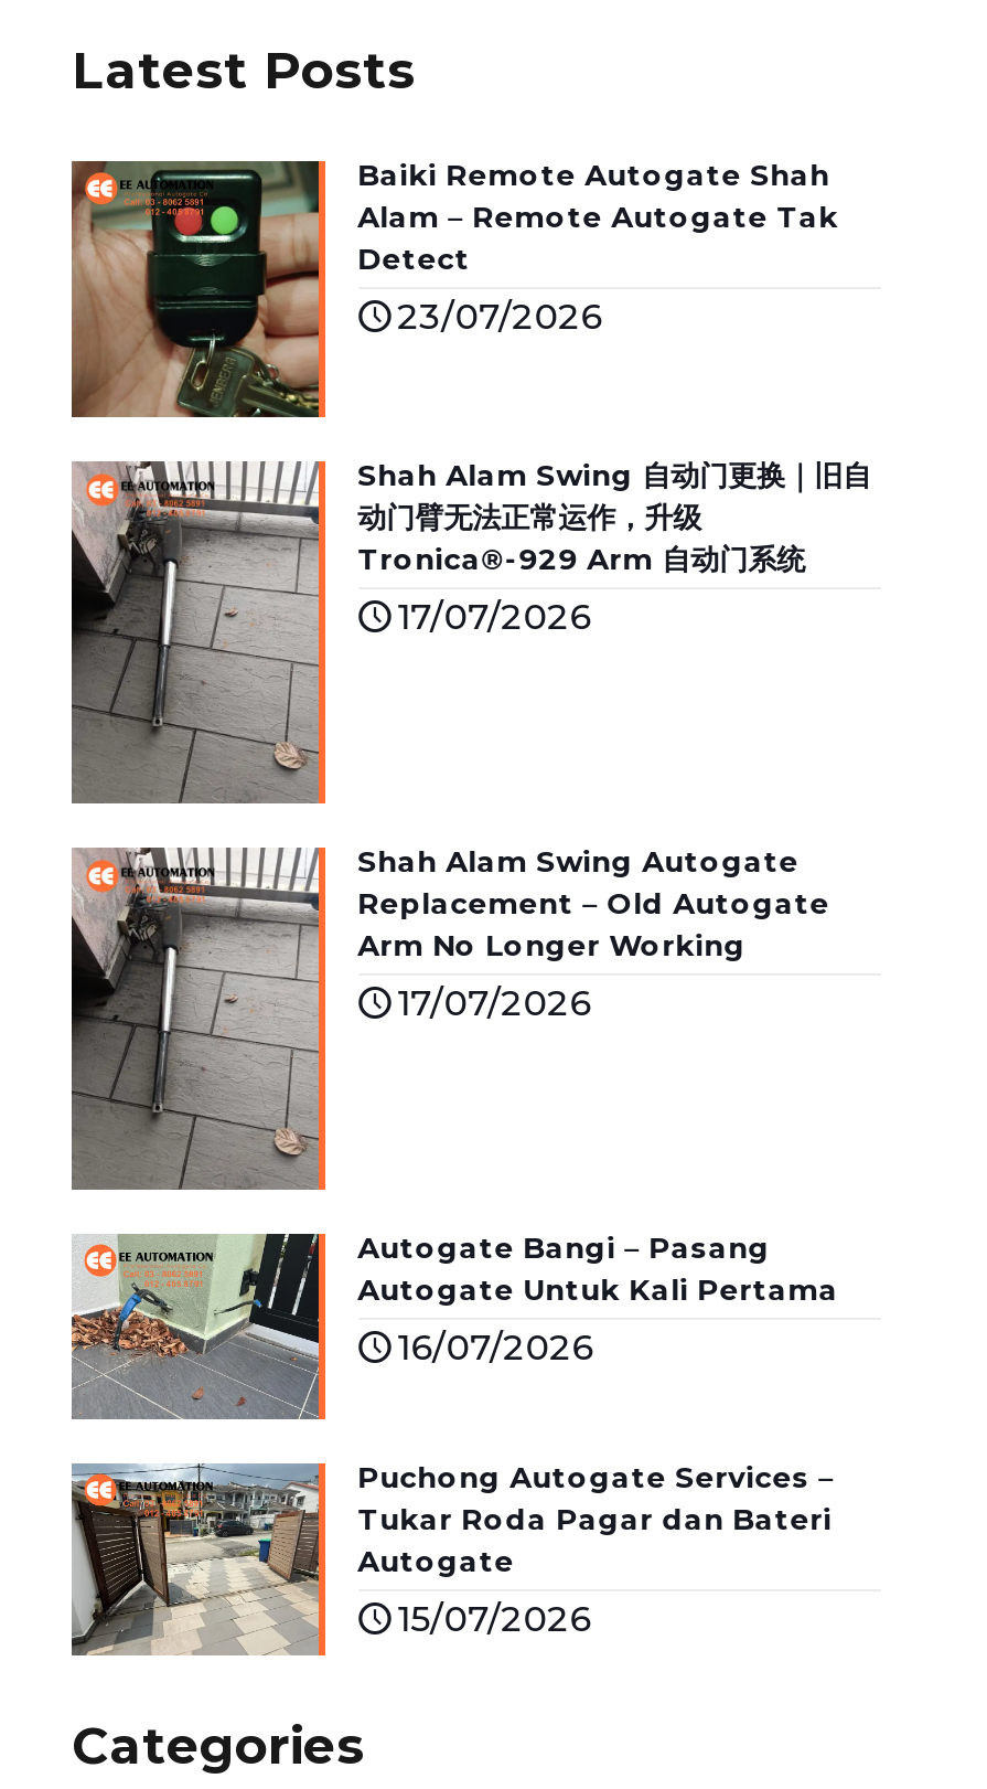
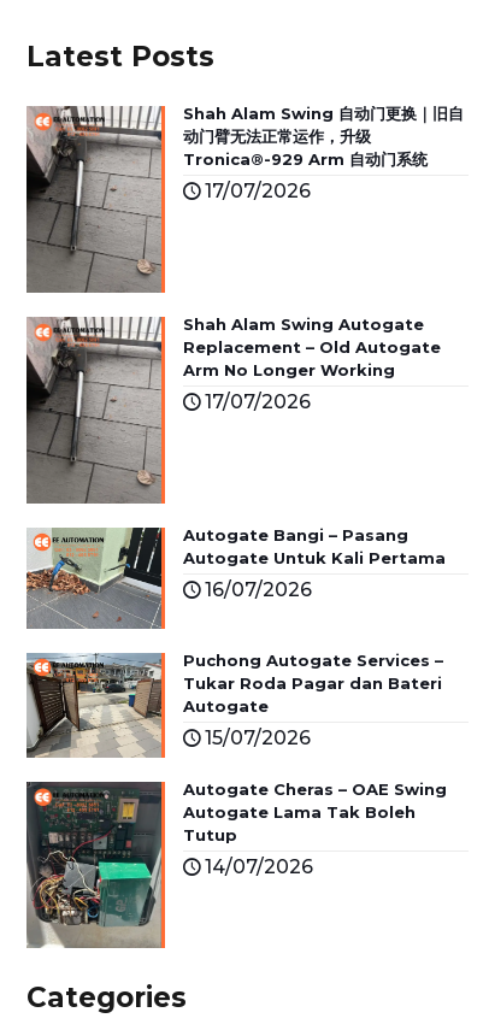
- [image]
- Baiki Remote Autogate Shah
- Alam – Remote Autogate Tak
- Detect
- 23/07/2026

moved up: [image] | Shah Alam Swing 自动门更换｜旧自 | 动门臂无法正常运作，升级 | ... | Autogate | 15/07/2026

+ [image]
+ Autogate Cheras – OAE Swing
+ Autogate Lama Tak Boleh
+ Tutup
+ 14/07/2026
